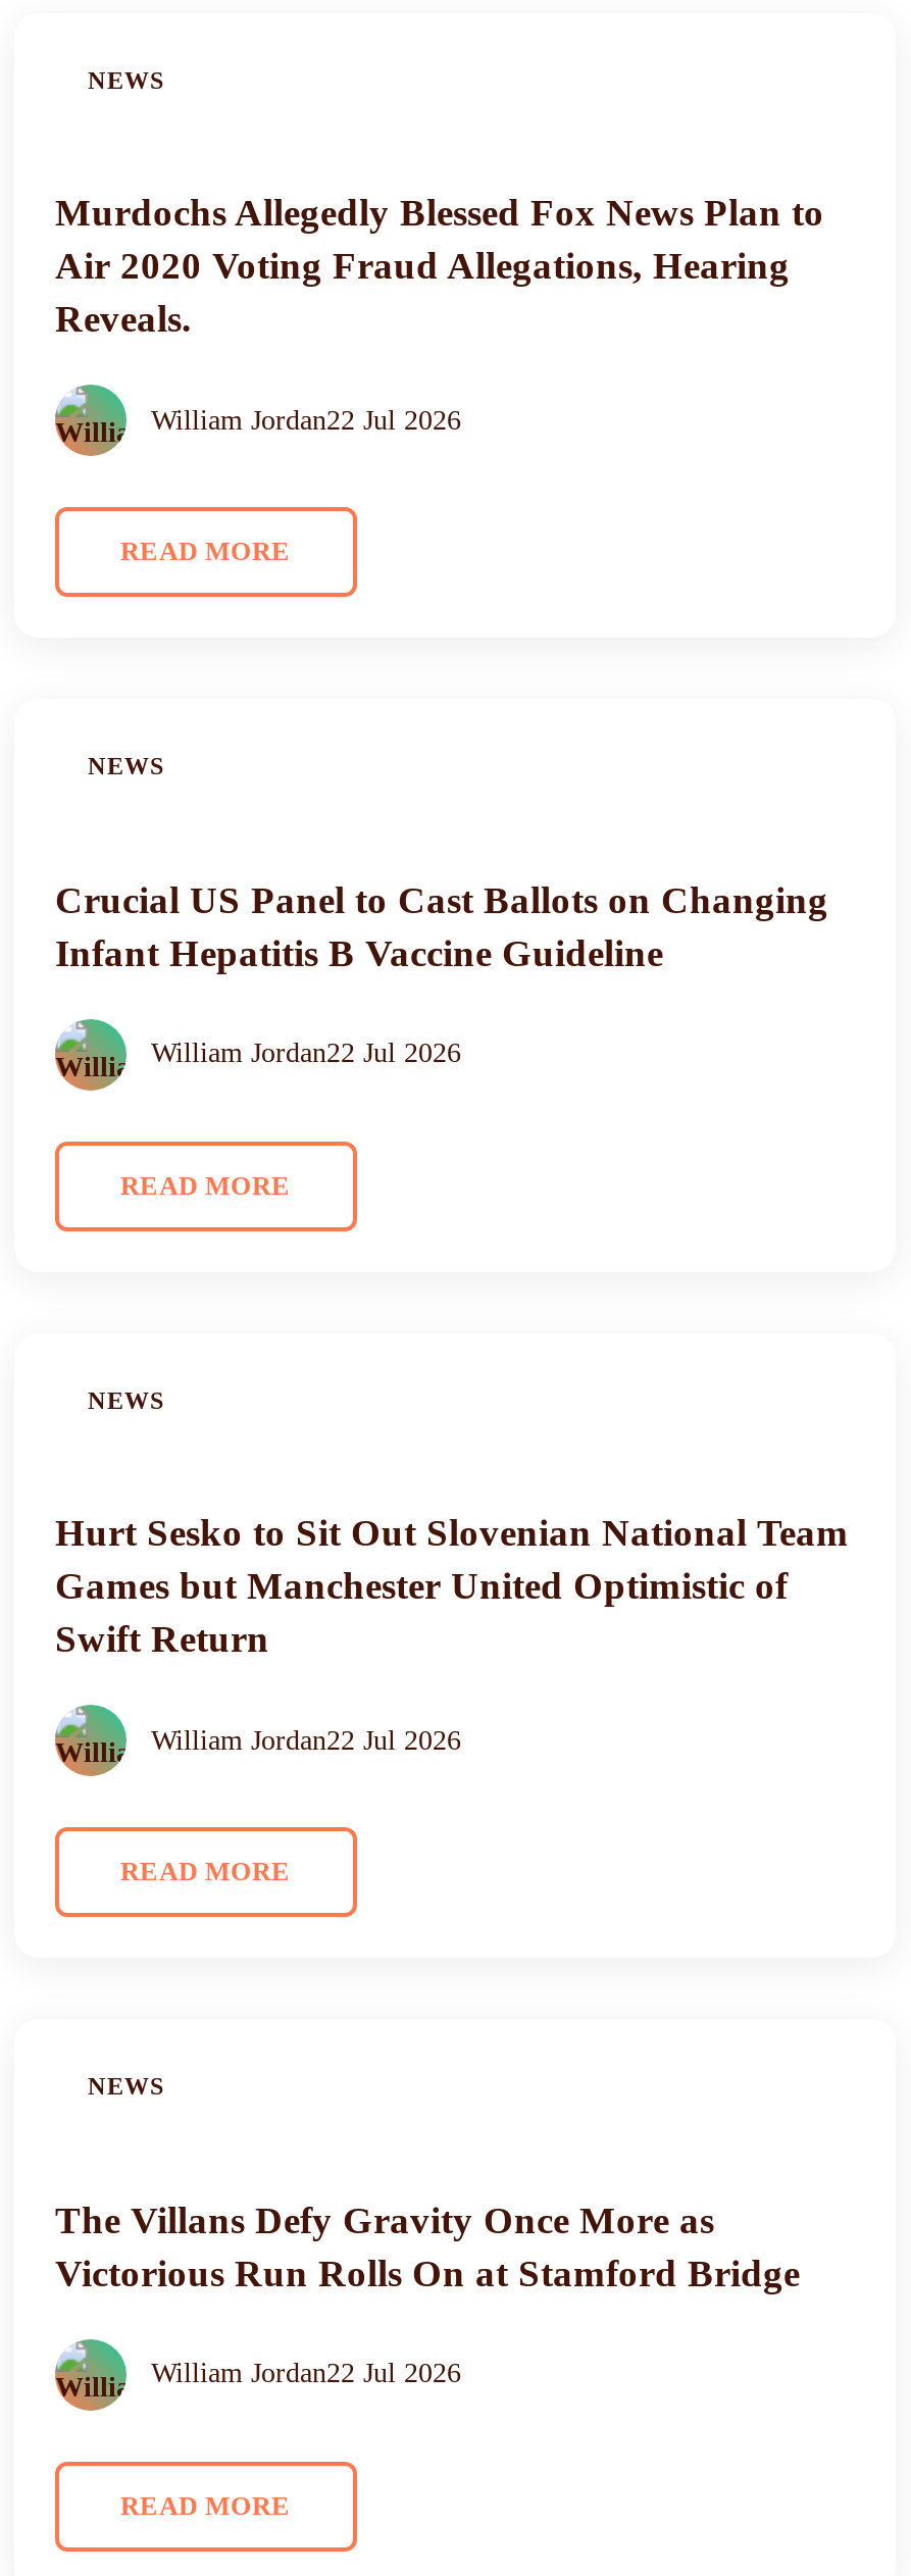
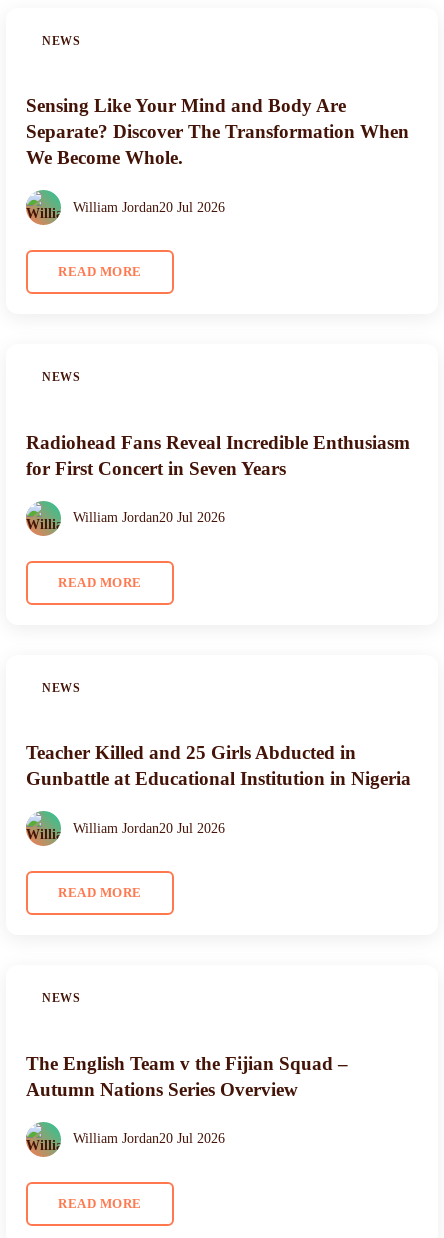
- Murdochs Allegedly Blessed Fox News Plan to
- Air 2020 Voting Fraud Allegations, Hearing
- Reveals.
+ Sensing Like Your Mind and Body Are
+ Separate? Discover The Transformation When
+ We Become Whole.

- William Jordan22 Jul 2026
+ William Jordan20 Jul 2026

- Crucial US Panel to Cast Ballots on Changing
- Infant Hepatitis B Vaccine Guideline
+ Radiohead Fans Reveal Incredible Enthusiasm
+ for First Concert in Seven Years

- William Jordan22 Jul 2026
+ William Jordan20 Jul 2026

- Hurt Sesko to Sit Out Slovenian National Team
- Games but Manchester United Optimistic of
- Swift Return
+ Teacher Killed and 25 Girls Abducted in
+ Gunbattle at Educational Institution in Nigeria

- William Jordan22 Jul 2026
+ William Jordan20 Jul 2026

- The Villans Defy Gravity Once More as
- Victorious Run Rolls On at Stamford Bridge
+ The English Team v the Fijian Squad –
+ Autumn Nations Series Overview

- William Jordan22 Jul 2026
+ William Jordan20 Jul 2026
